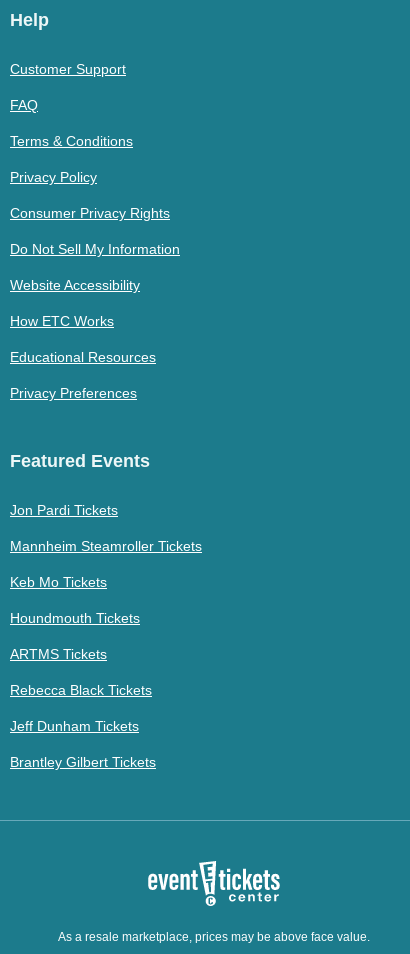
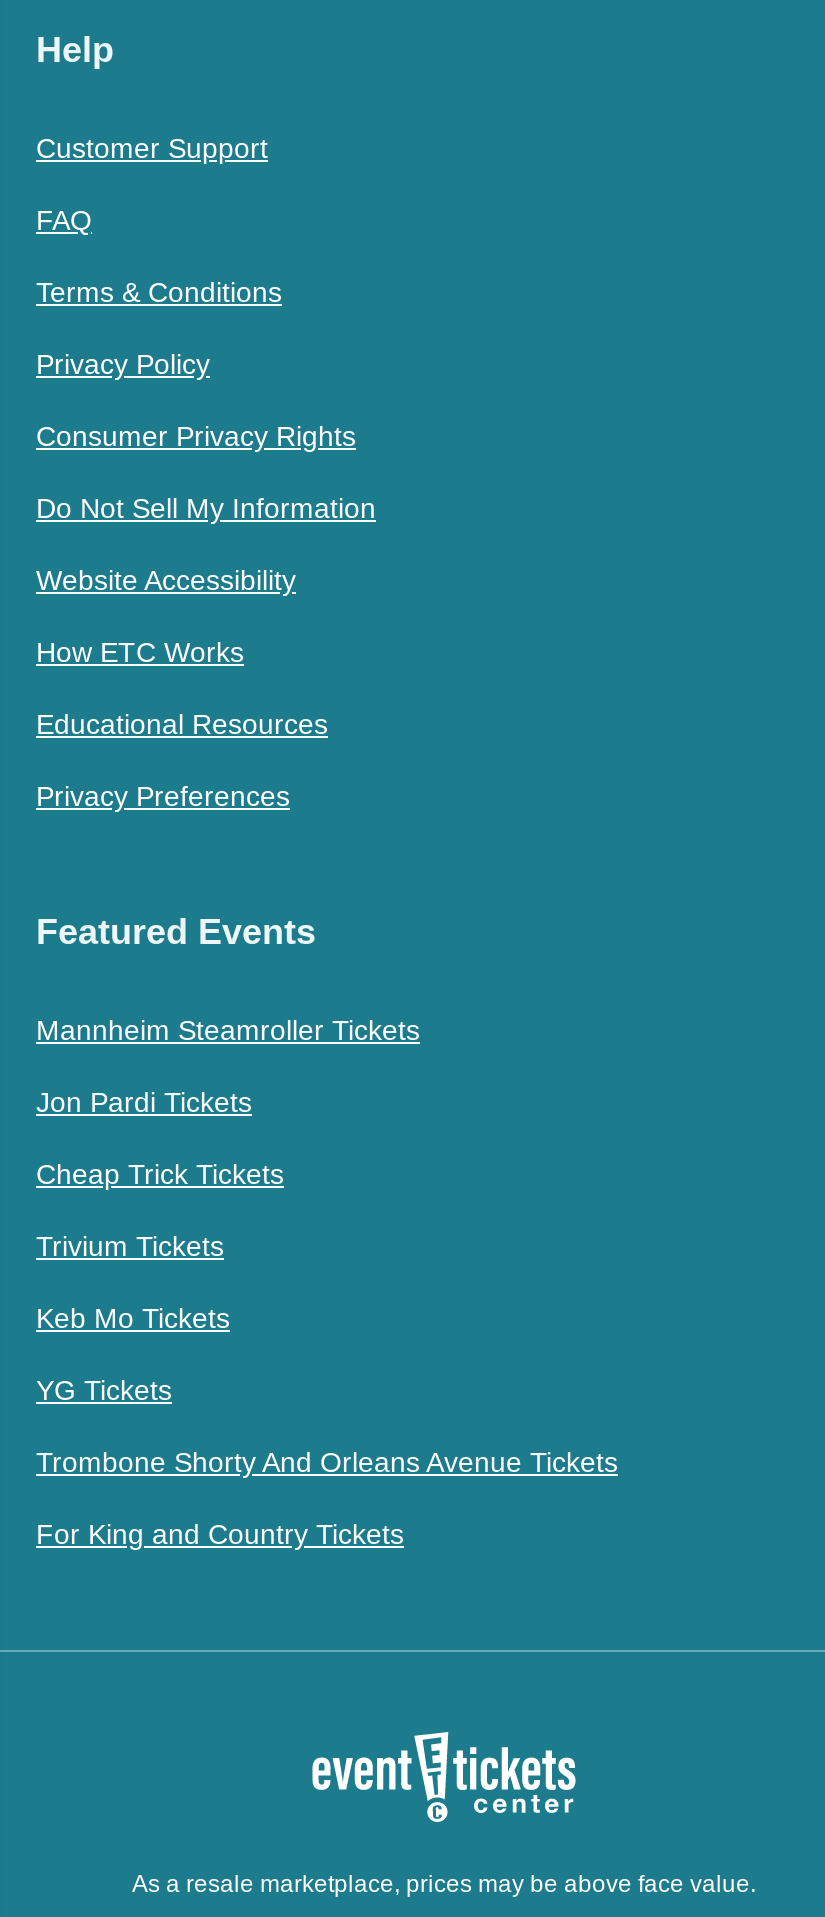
moved down: Jon Pardi Tickets

+ Cheap Trick Tickets
+ Trivium Tickets

moved up: Mannheim Steamroller Tickets

moved down: Keb Mo Tickets

- Houndmouth Tickets
- ARTMS Tickets
- Rebecca Black Tickets
- Jeff Dunham Tickets
- Brantley Gilbert Tickets
+ YG Tickets
+ Trombone Shorty And Orleans Avenue Tickets
+ For King and Country Tickets
